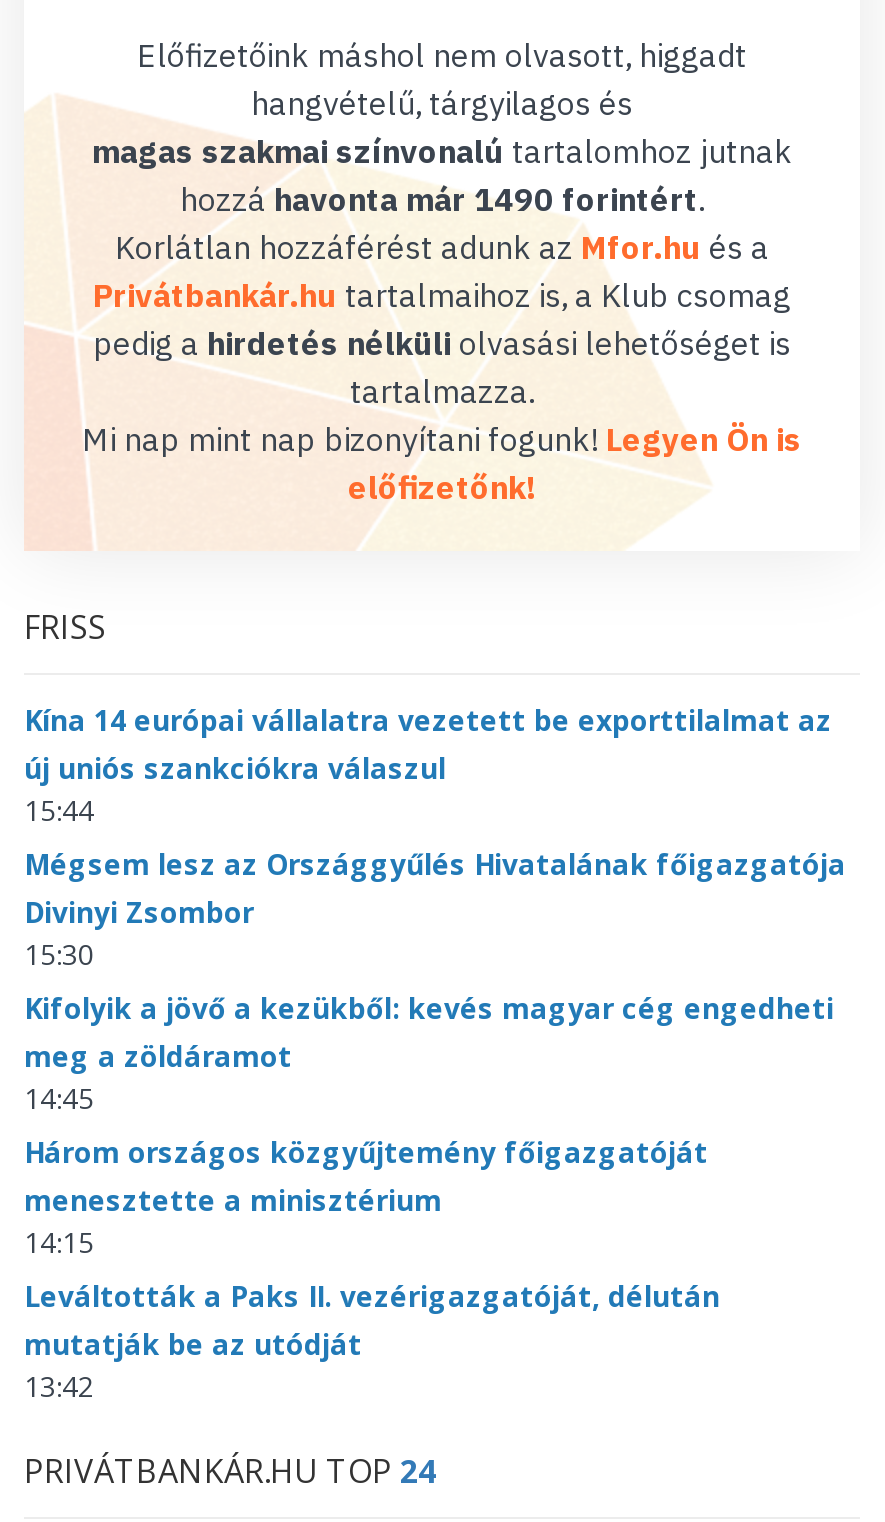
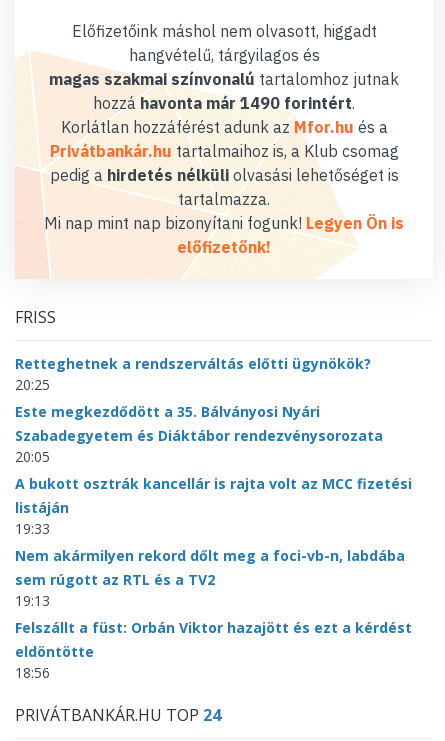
- Kína 14 európai vállalatra vezetett be exporttilalmat az
- új uniós szankciókra válaszul
- 15:44
- Mégsem lesz az Országgyűlés Hivatalának főigazgatója
- Divinyi Zsombor
- 15:30
- Kifolyik a jövő a kezükből: kevés magyar cég engedheti
- meg a zöldáramot
- 14:45
- Három országos közgyűjtemény főigazgatóját
- menesztette a minisztérium
- 14:15
- Leváltották a Paks II. vezérigazgatóját, délután
- mutatják be az utódját
- 13:42
+ Retteghetnek a rendszerváltás előtti ügynökök?
+ 20:25
+ Este megkezdődött a 35. Bálványosi Nyári
+ Szabadegyetem és Diáktábor rendezvénysorozata
+ 20:05
+ A bukott osztrák kancellár is rajta volt az MCC fizetési
+ listáján
+ 19:33
+ Nem akármilyen rekord dőlt meg a foci-vb-n, labdába
+ sem rúgott az RTL és a TV2
+ 19:13
+ Felszállt a füst: Orbán Viktor hazajött és ezt a kérdést
+ eldöntötte
+ 18:56
